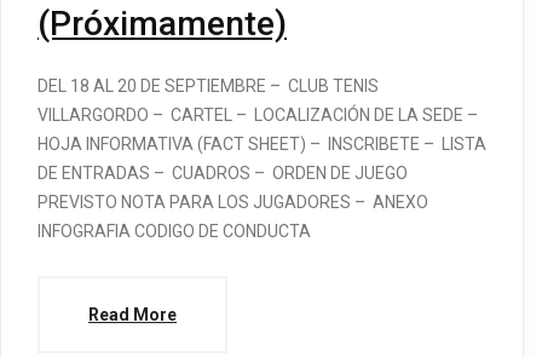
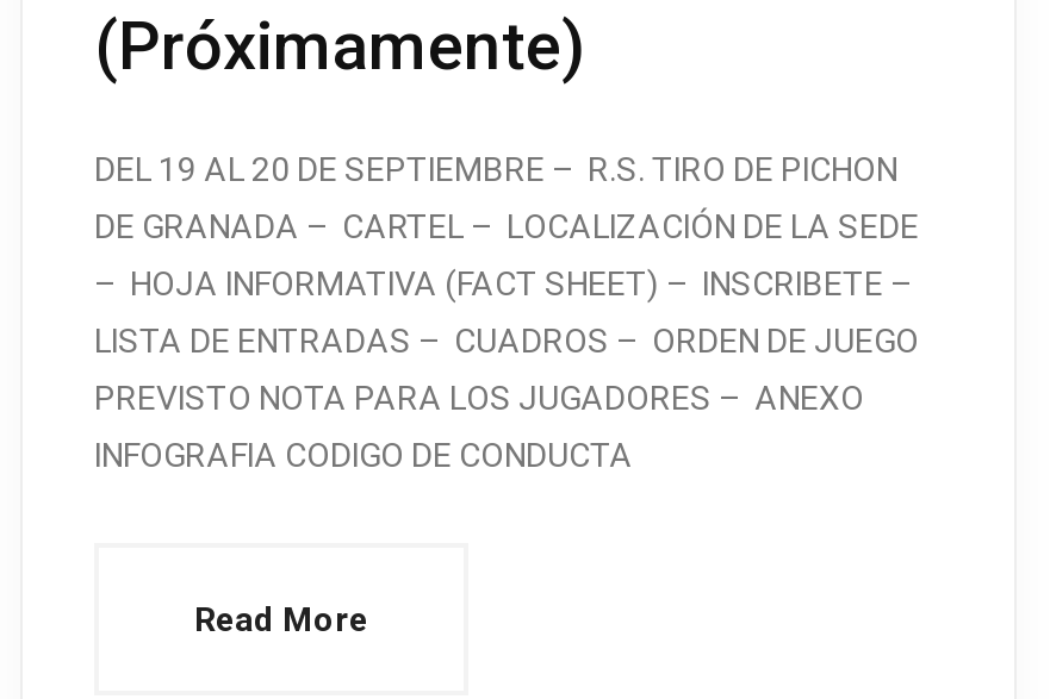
- DEL 18 AL 20 DE SEPTIEMBRE – CLUB TENIS
+ DEL 19 AL 20 DE SEPTIEMBRE – R.S. TIRO DE PICHON

- VILLARGORDO – CARTEL – LOCALIZACIÓN DE LA SEDE –
+ DE GRANADA – CARTEL – LOCALIZACIÓN DE LA SEDE

- HOJA INFORMATIVA (FACT SHEET) – INSCRIBETE – LISTA
+ – HOJA INFORMATIVA (FACT SHEET) – INSCRIBETE –

- DE ENTRADAS – CUADROS – ORDEN DE JUEGO
+ LISTA DE ENTRADAS – CUADROS – ORDEN DE JUEGO
